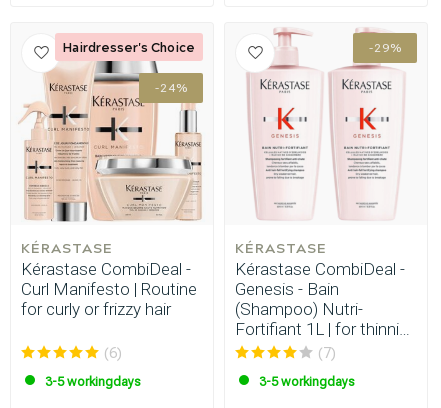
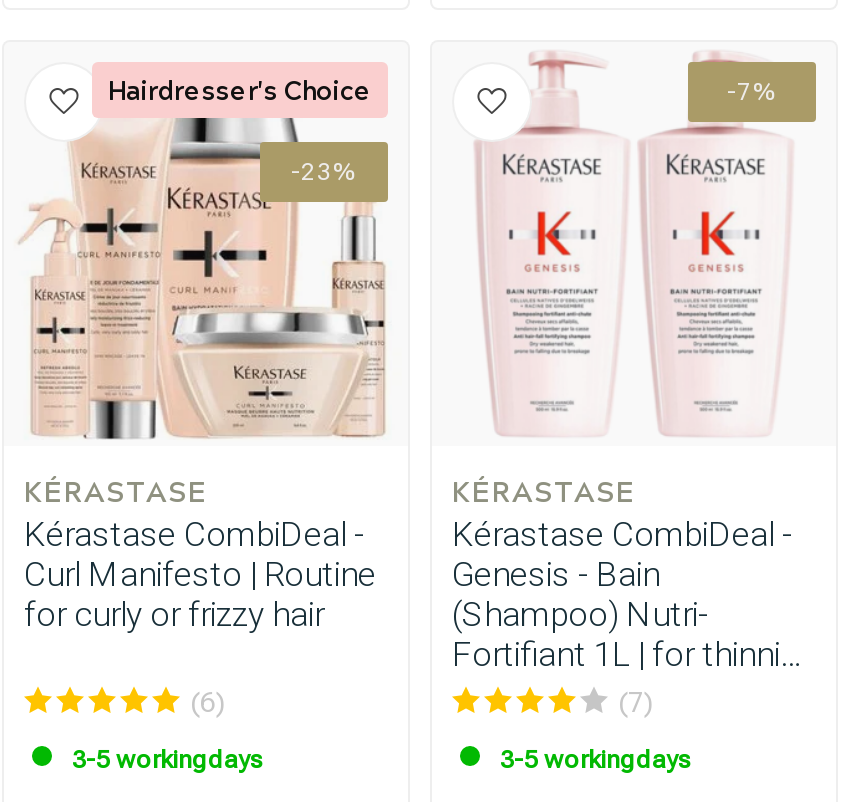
- -29%
+ -7%

- -24%
+ -23%
